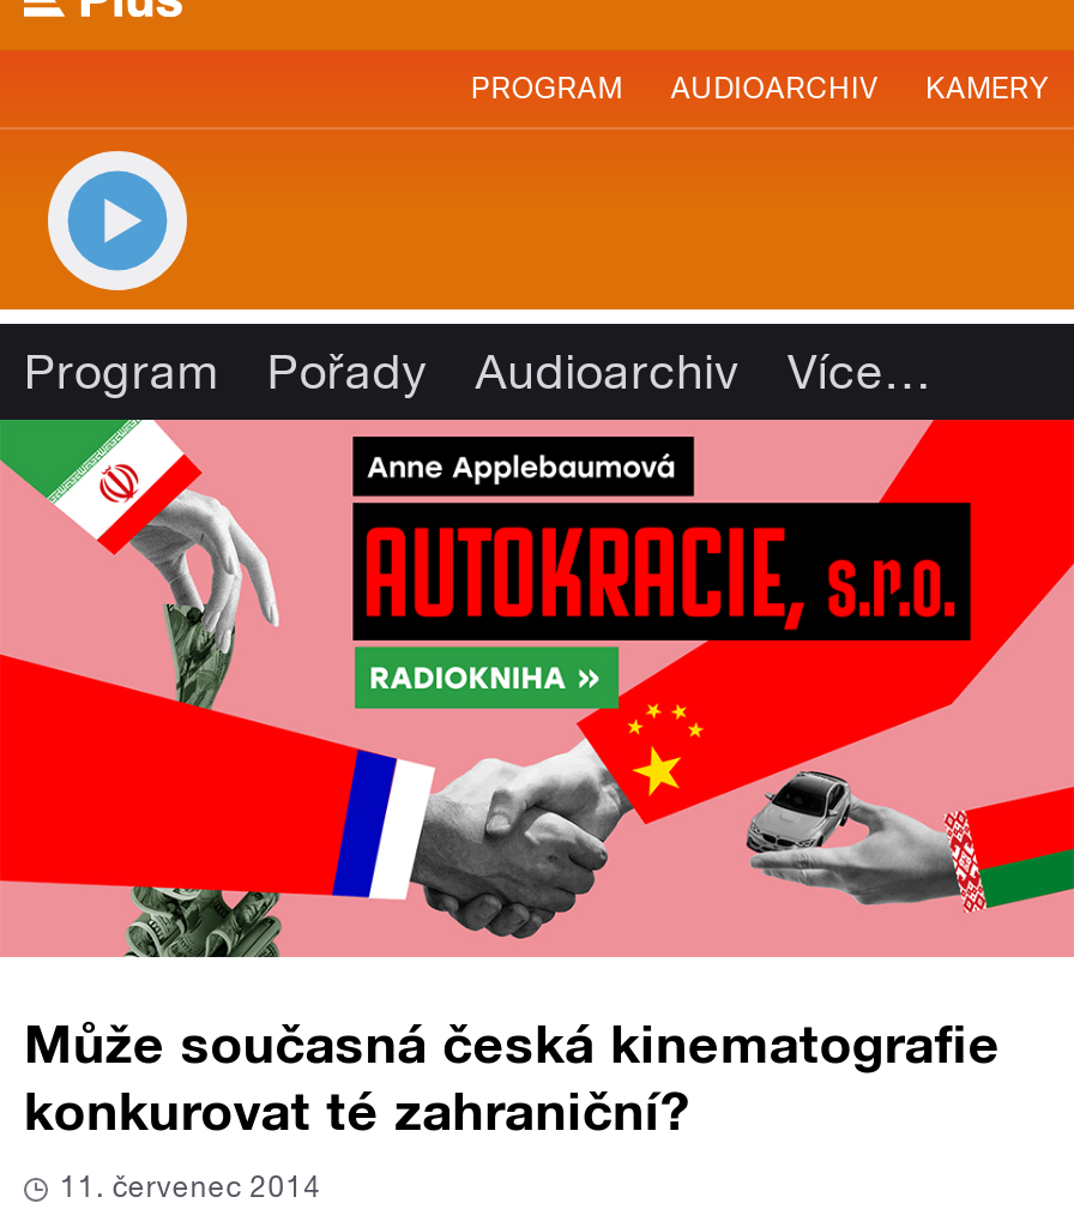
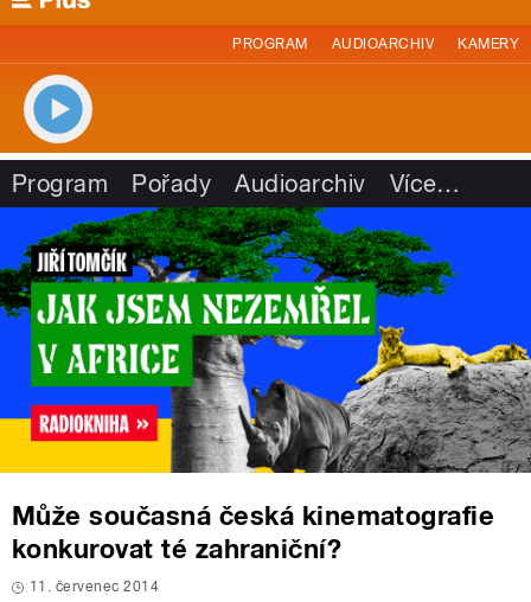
- [image]
+ [image]
